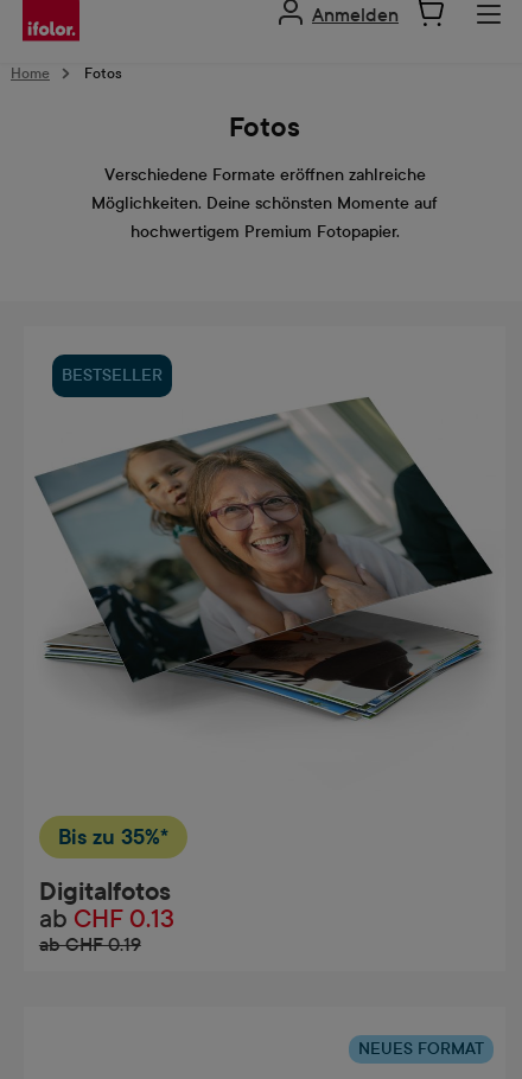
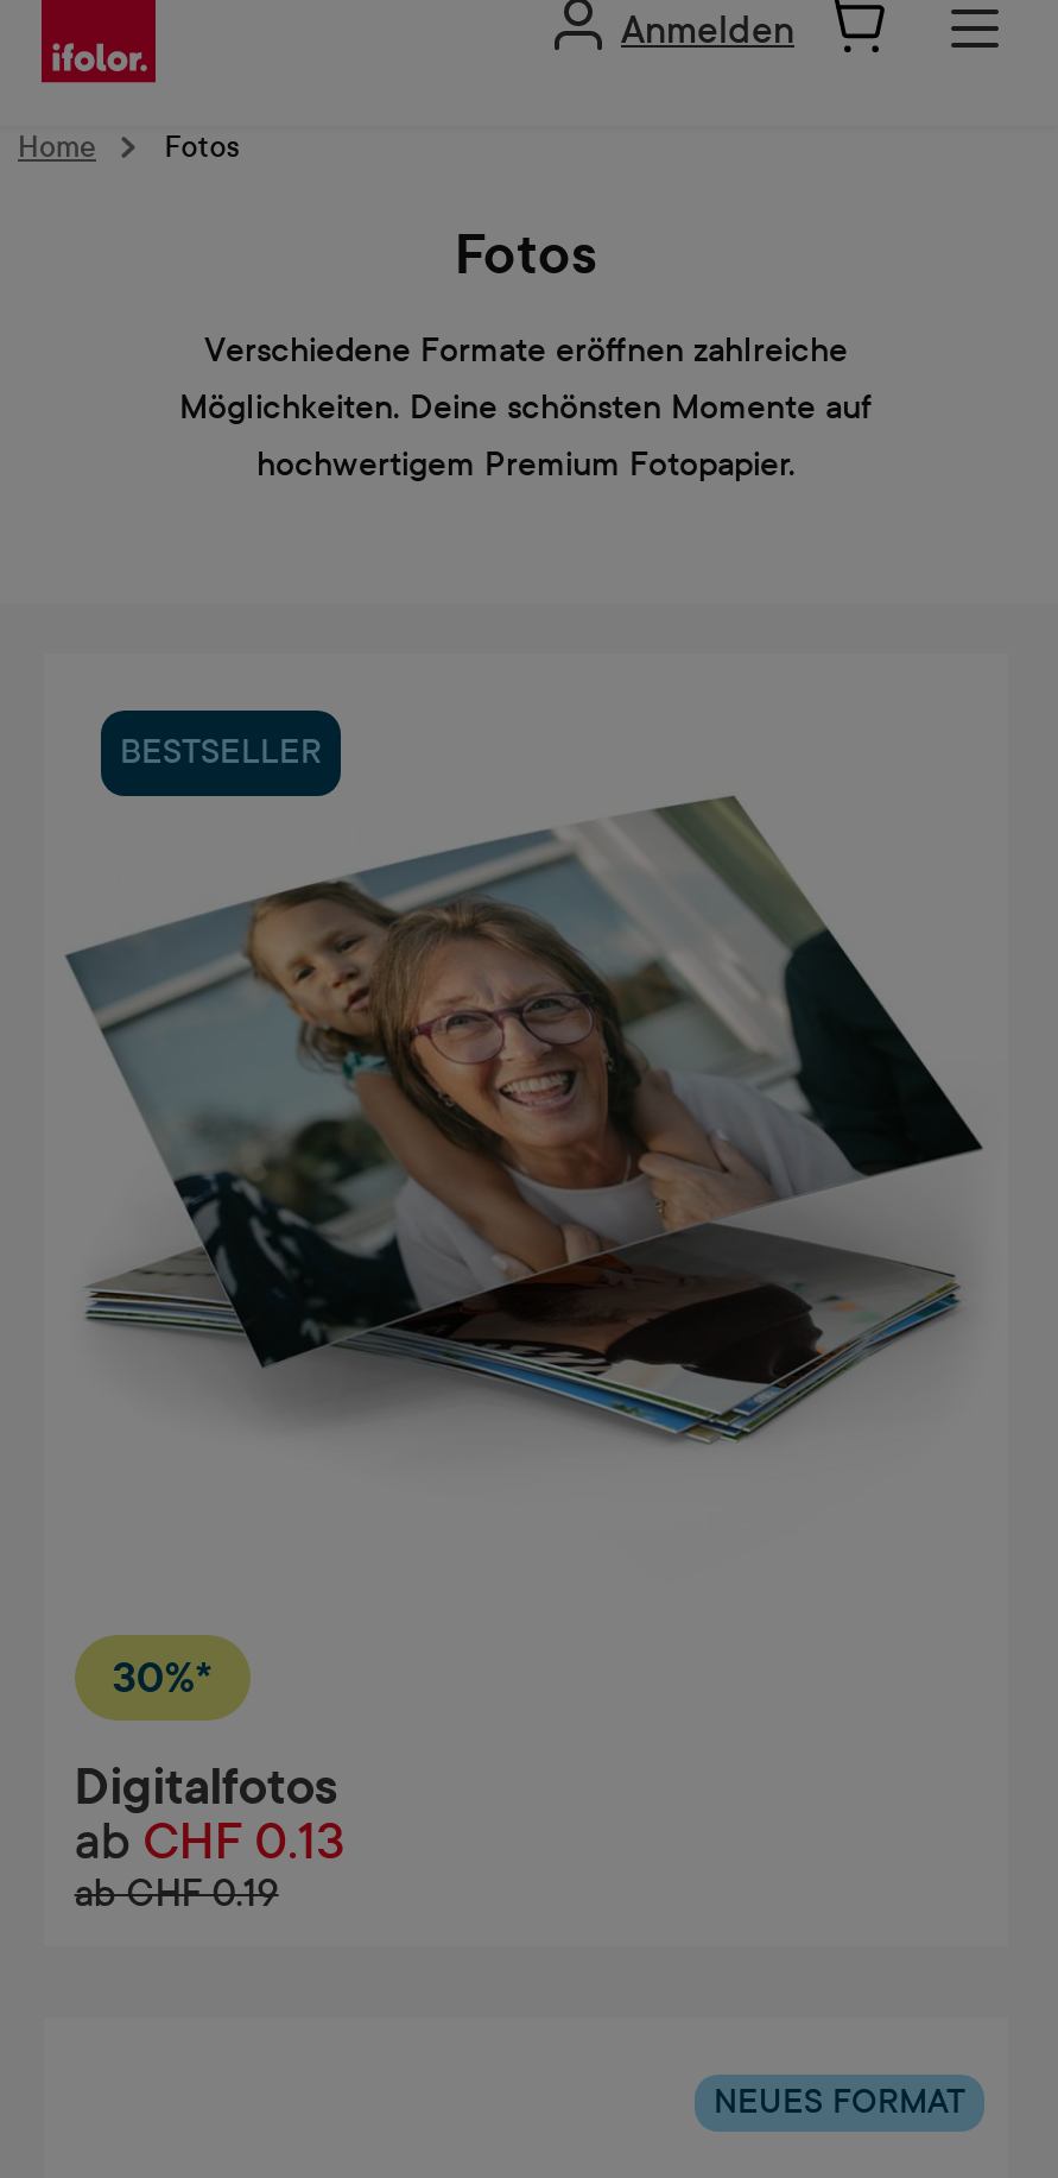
- Bis zu 35%*
+ 30%*
